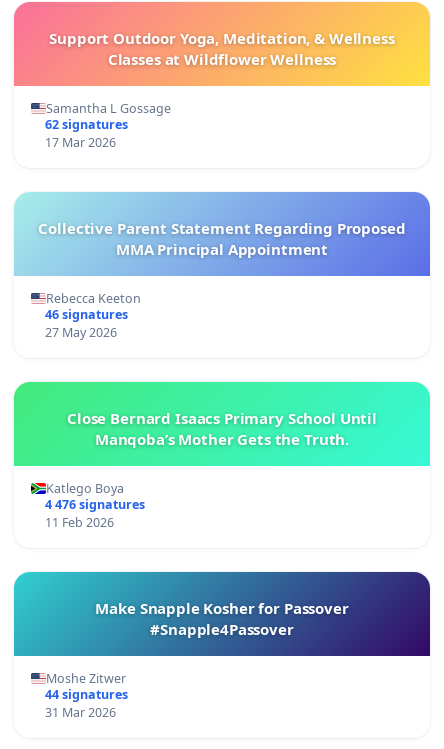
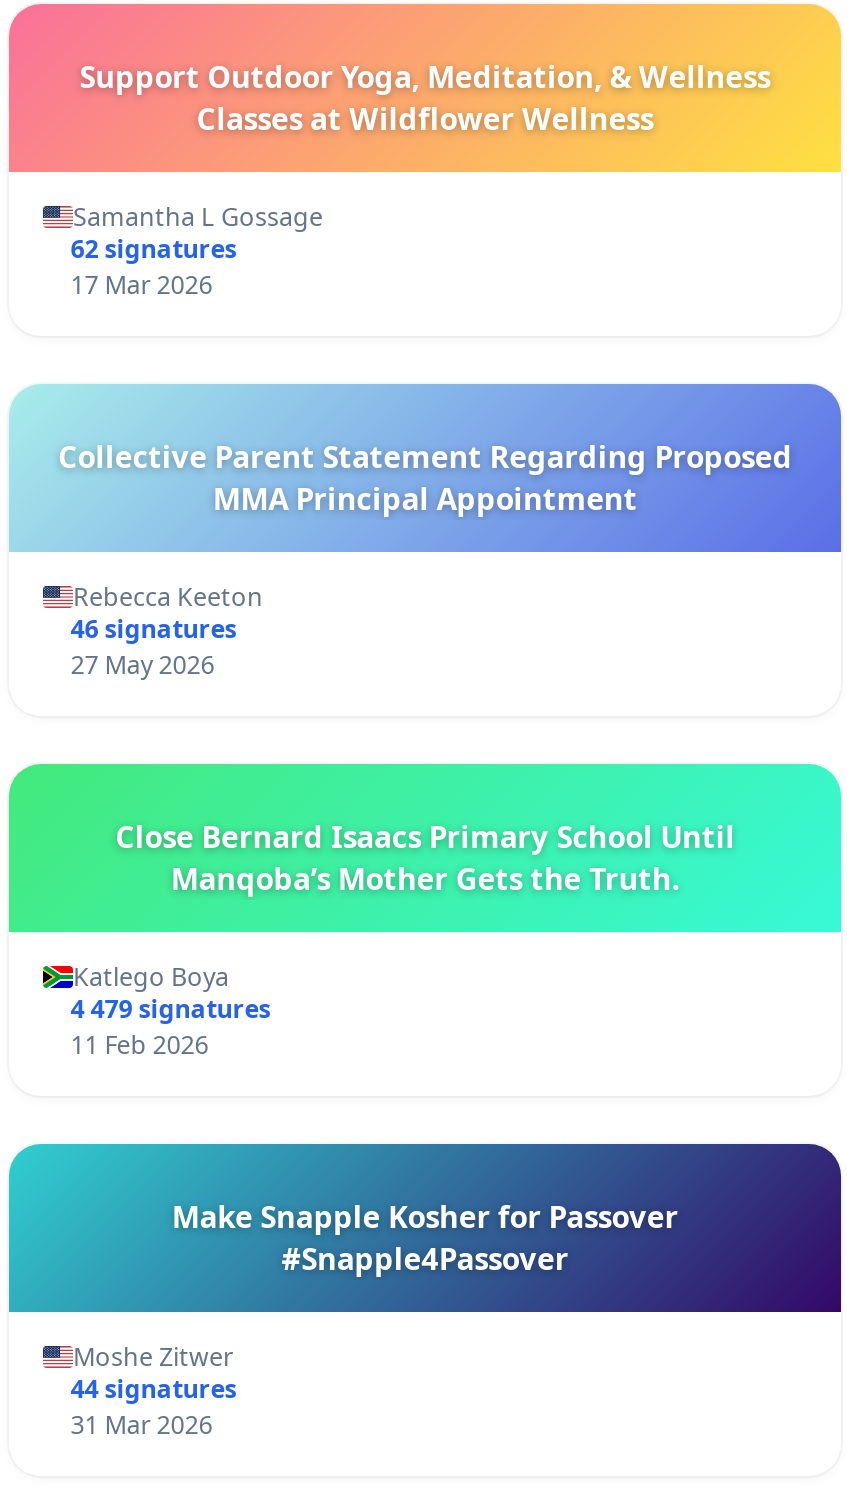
- 4 476 signatures
+ 4 479 signatures
